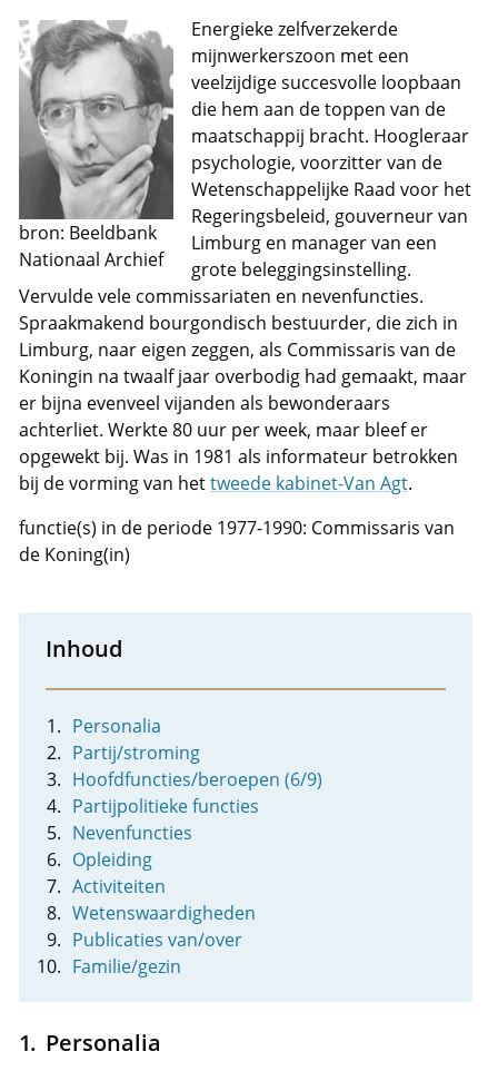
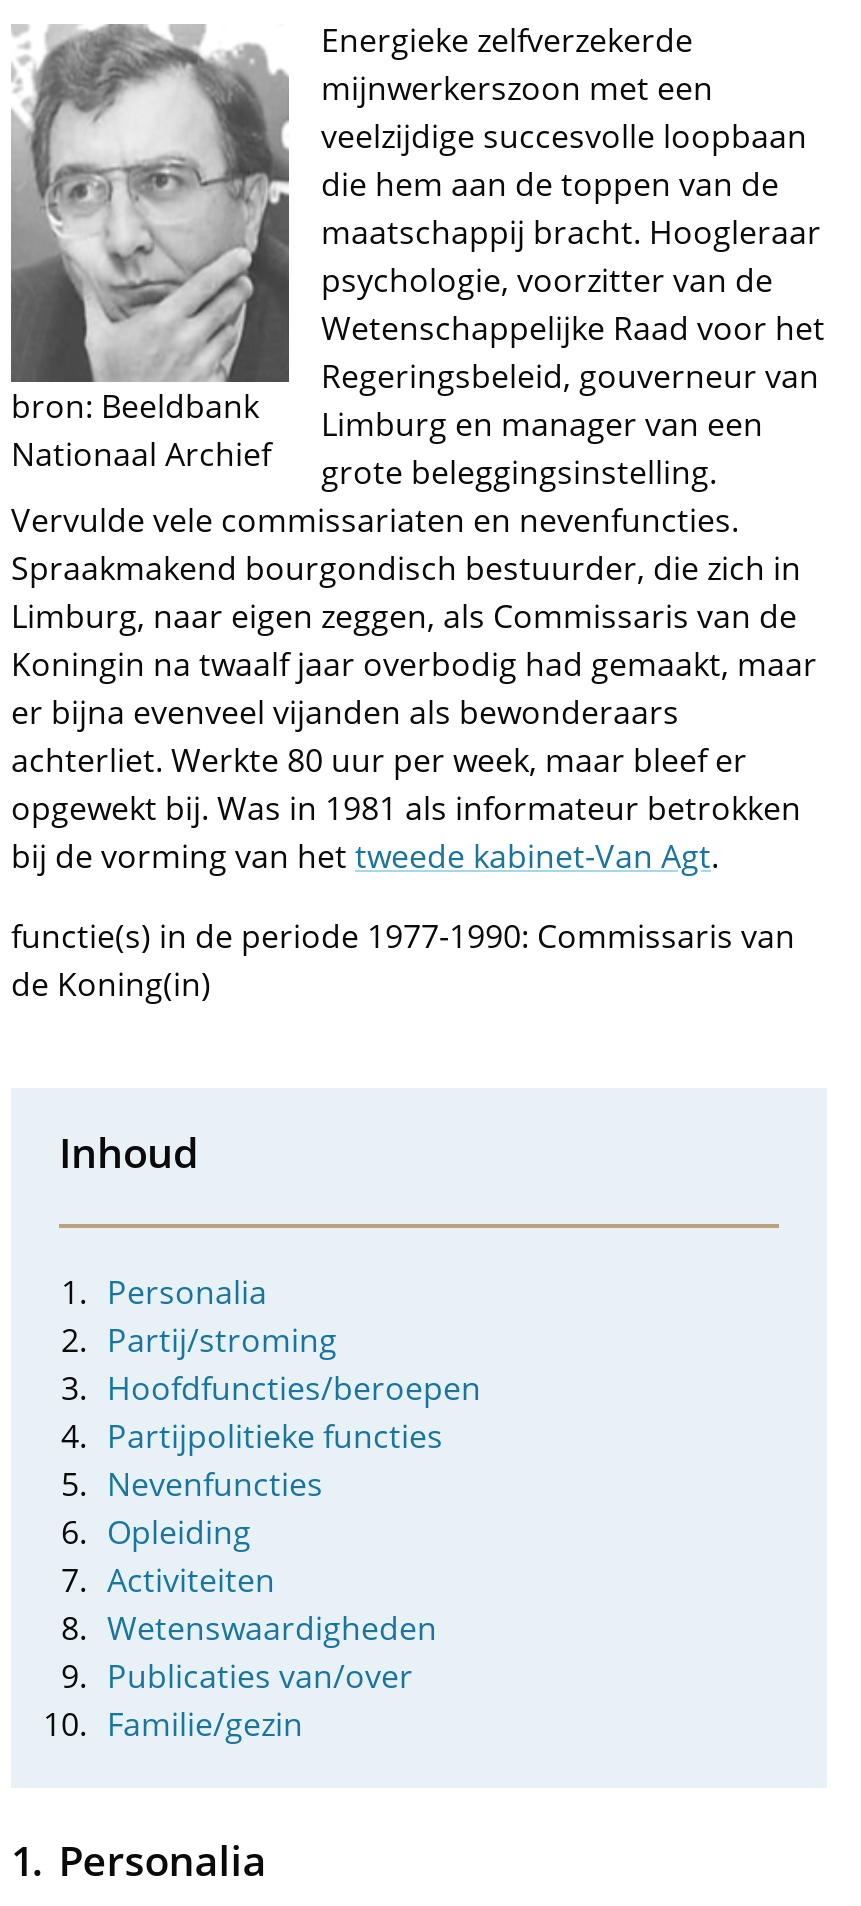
- Hoofdfuncties/beroepen (6/9)
+ Hoofdfuncties/beroepen
